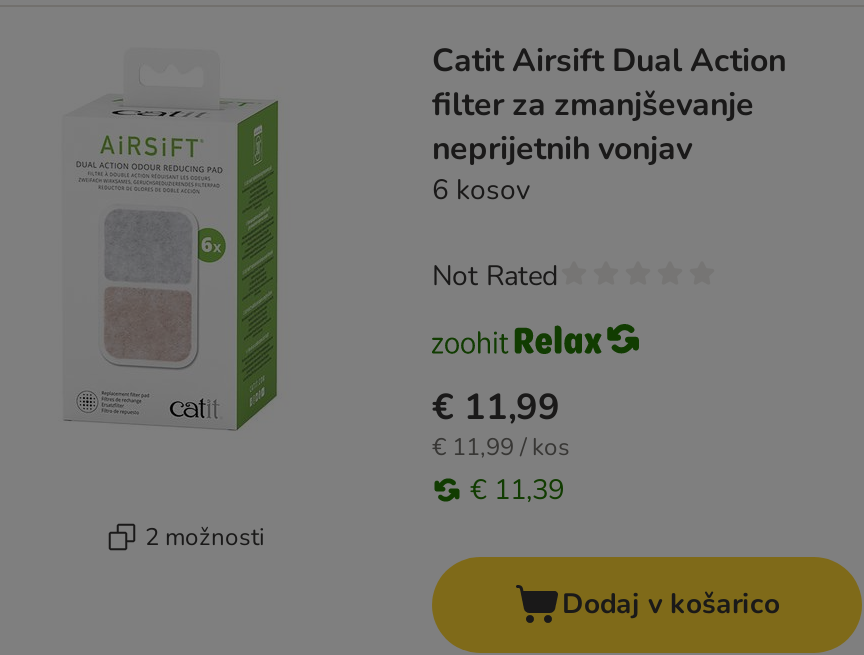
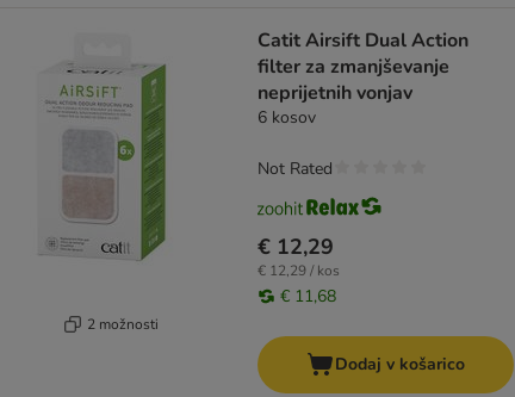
- € 11,99
+ € 12,29

- € 11,99 / kos
+ € 12,29 / kos

- € 11,39
+ € 11,68
